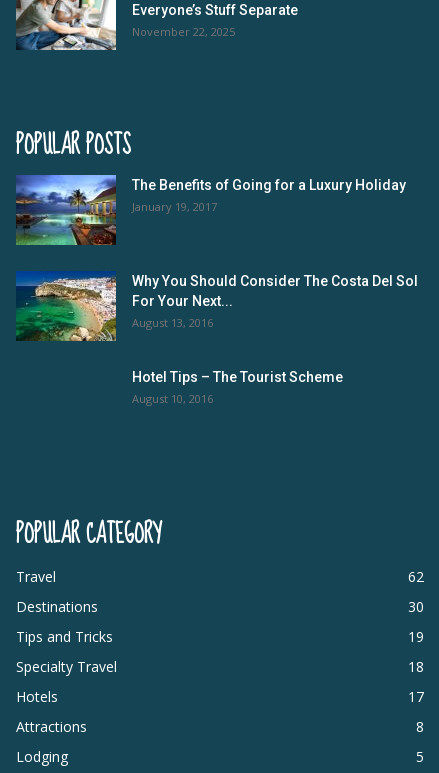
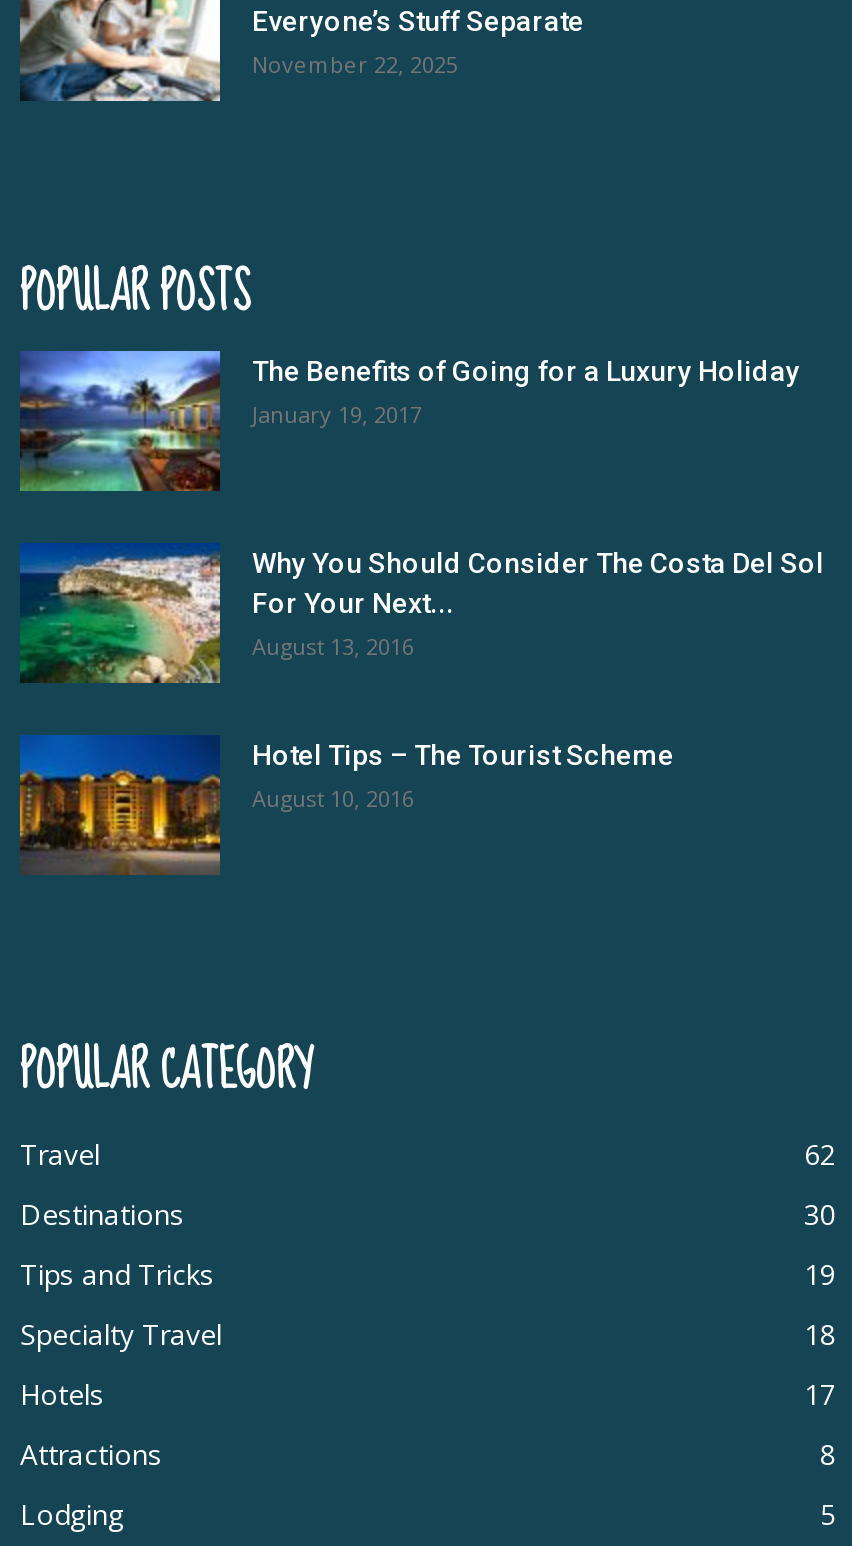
+ [image]
